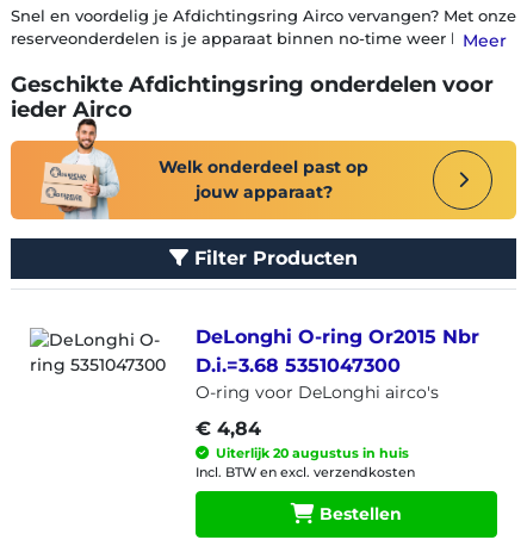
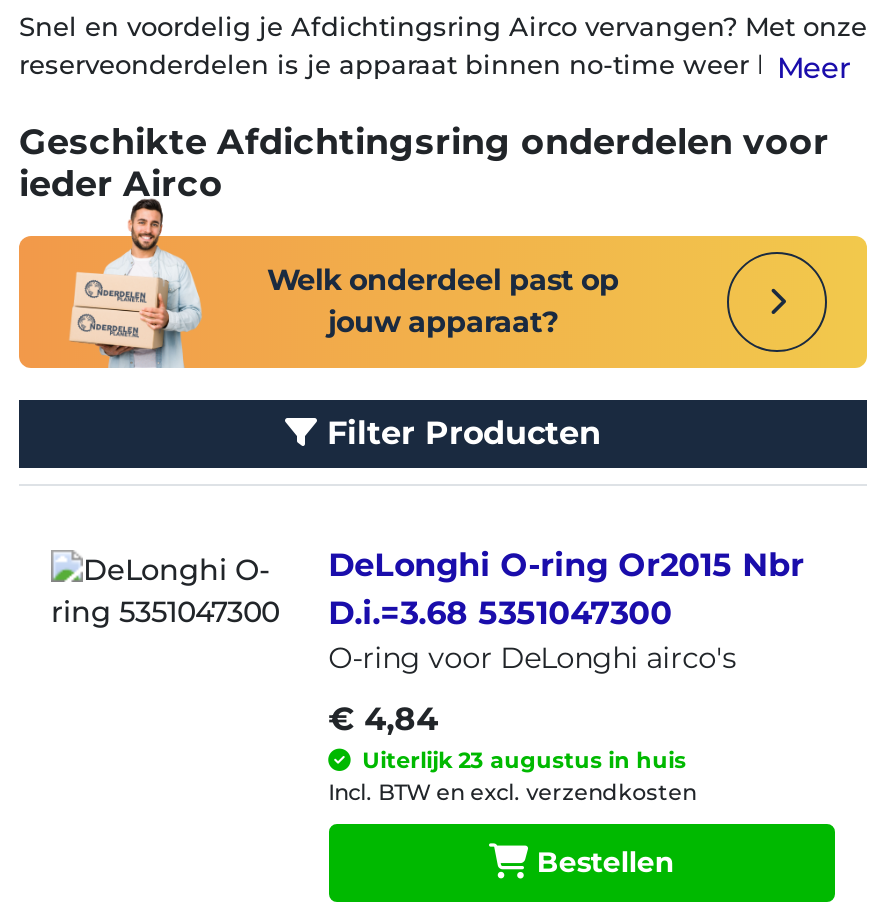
- Uiterlijk 20 augustus in huis
+ Uiterlijk 23 augustus in huis
